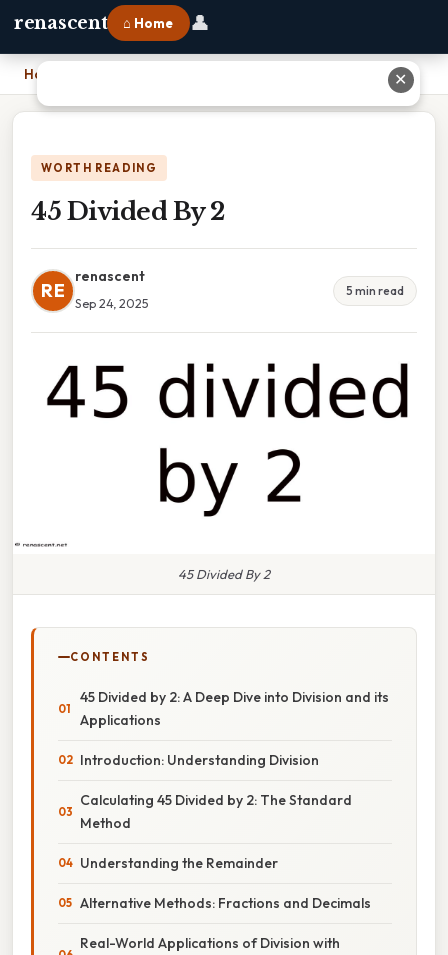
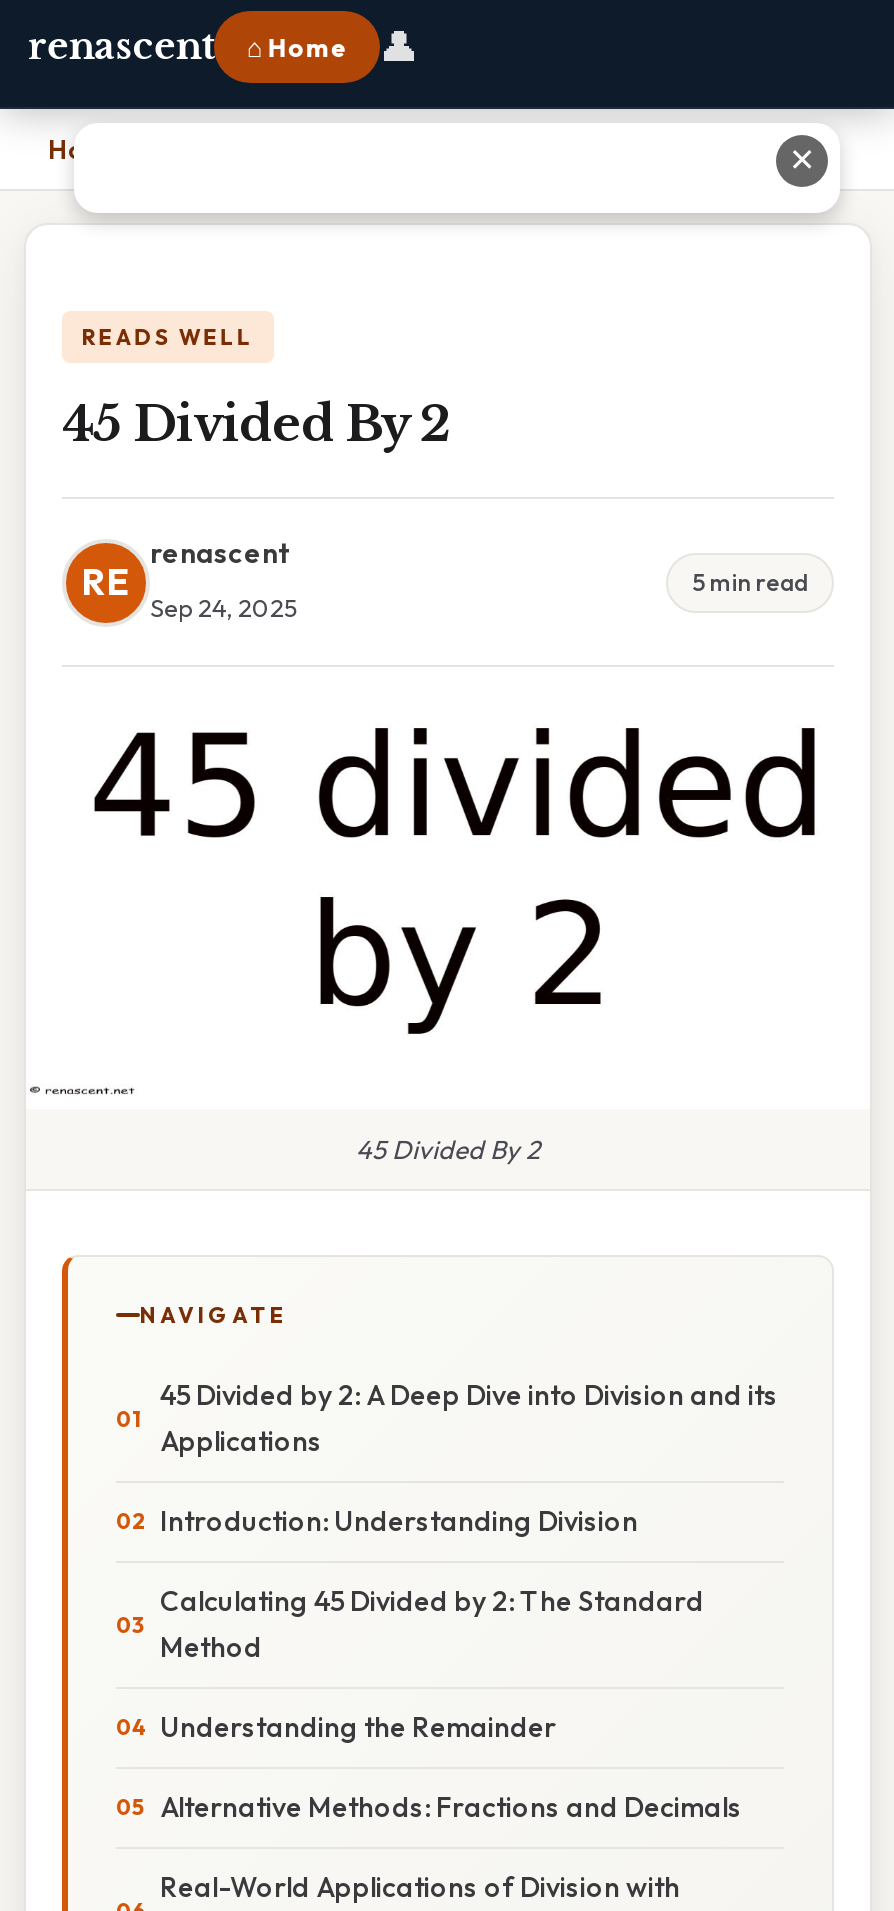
- WORTH READING
+ READS WELL

- CONTENTS
+ NAVIGATE
